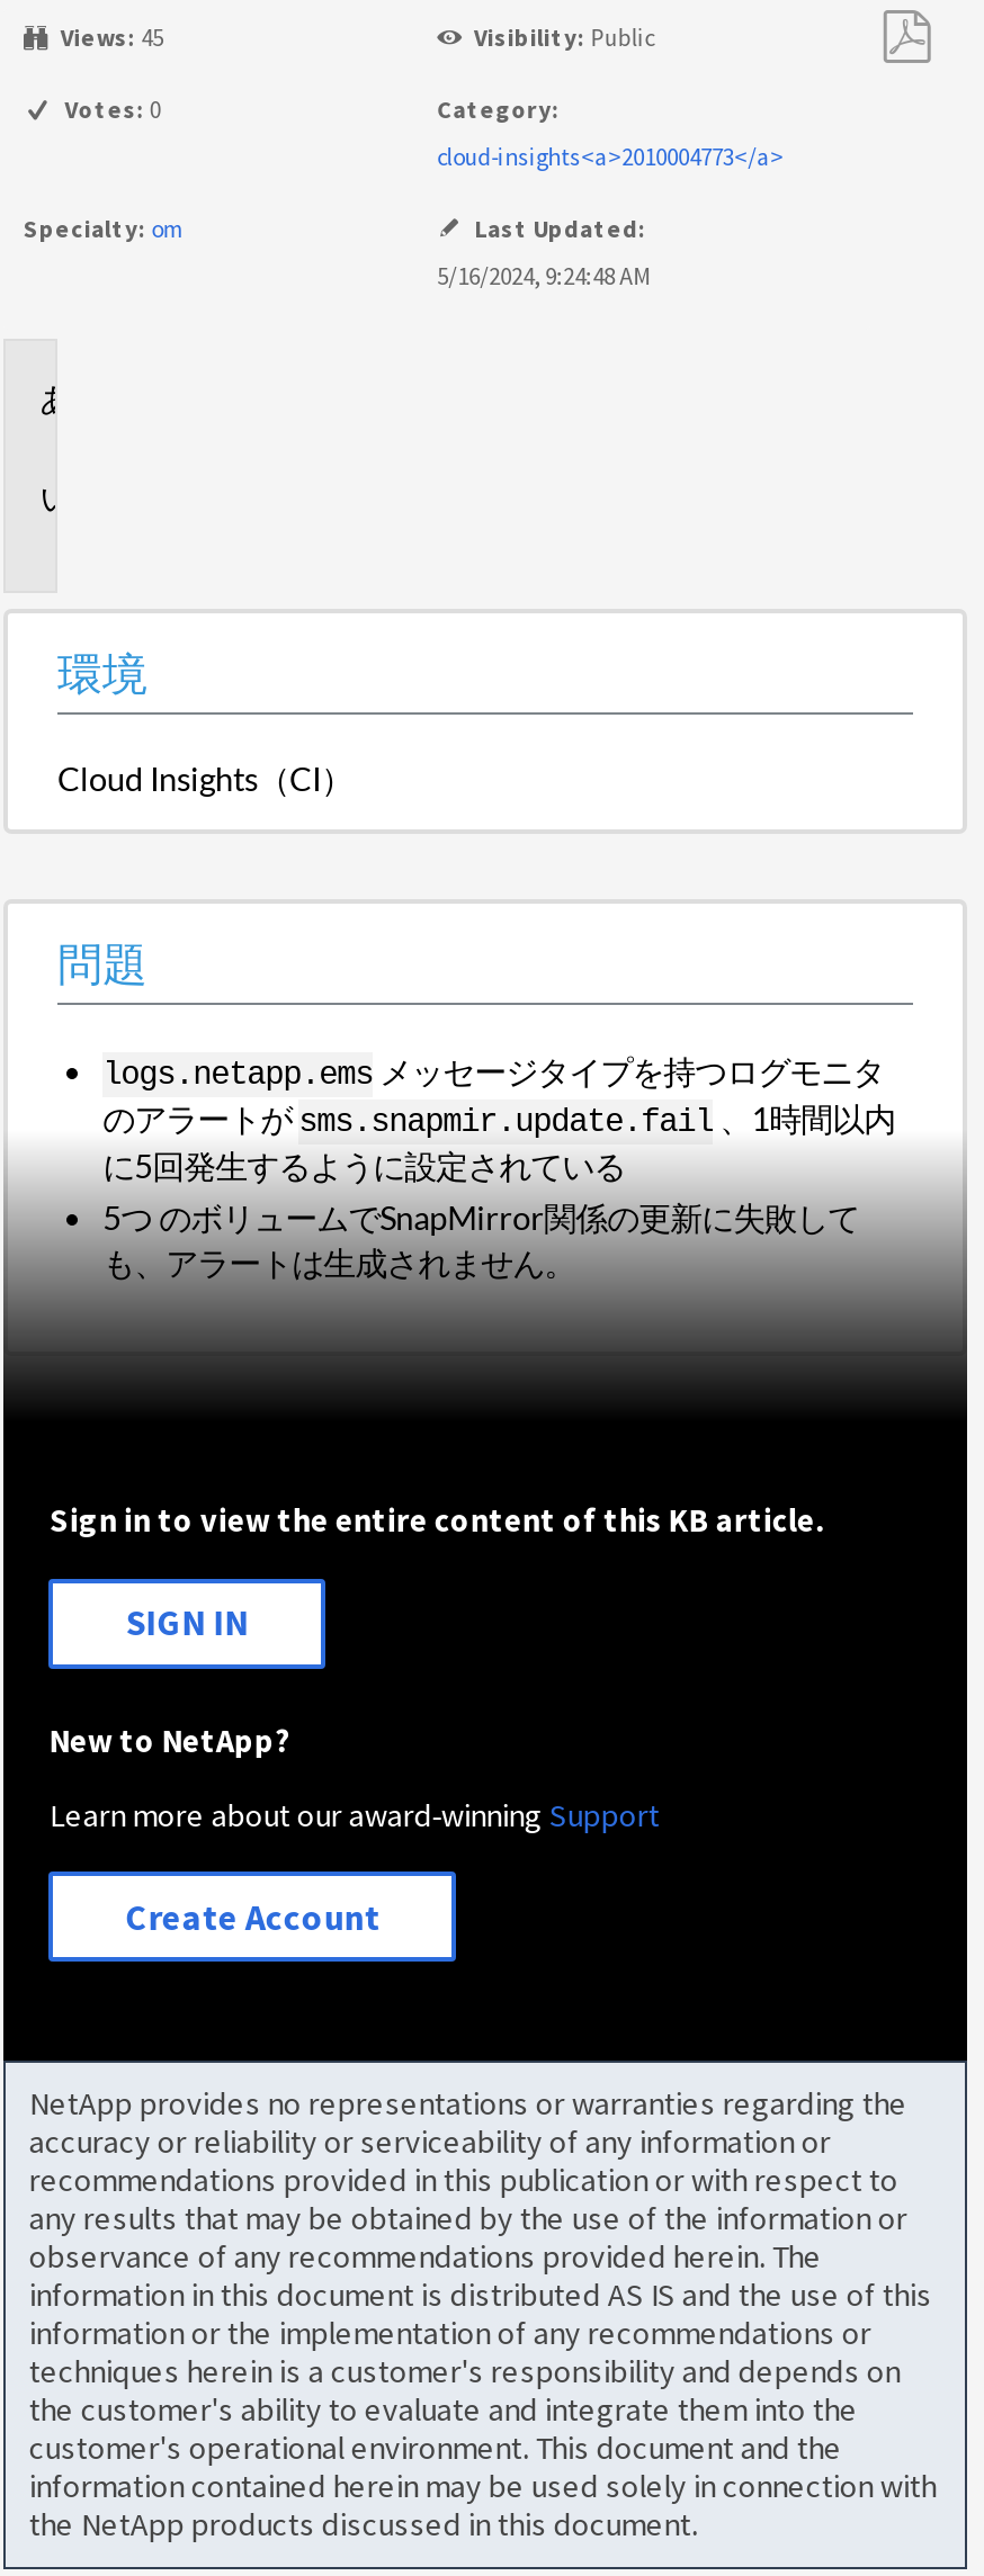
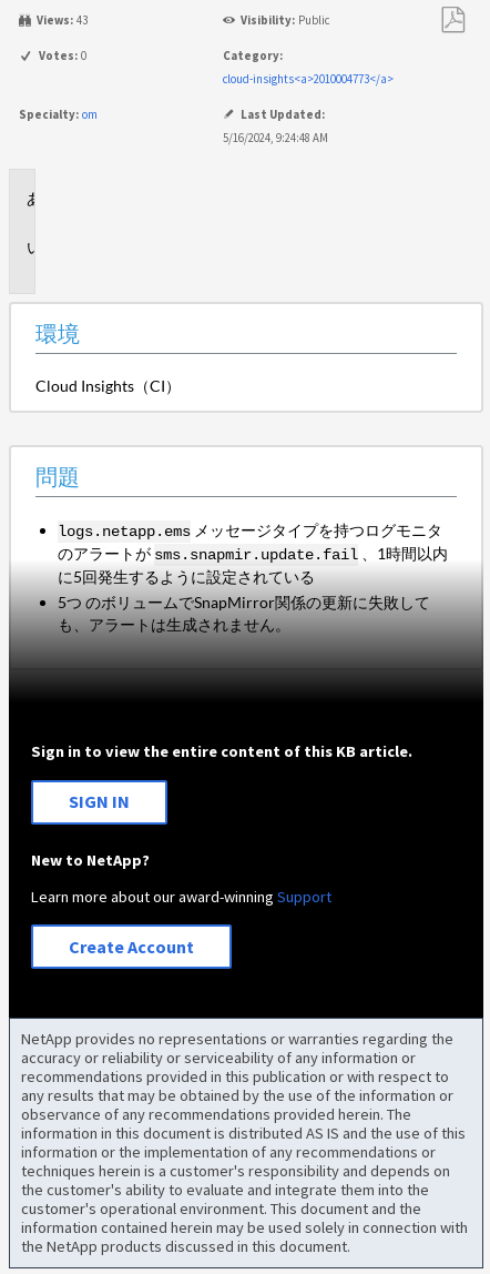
- Views: 45
+ Views: 43
